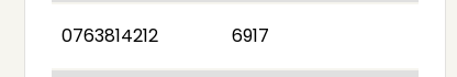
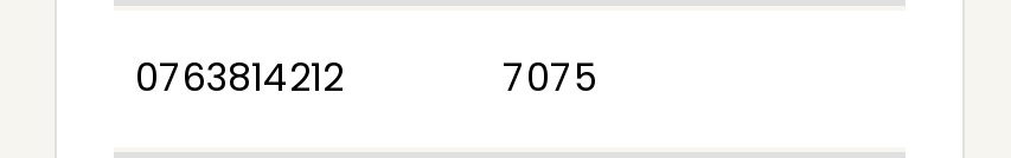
- 6917
+ 7075
